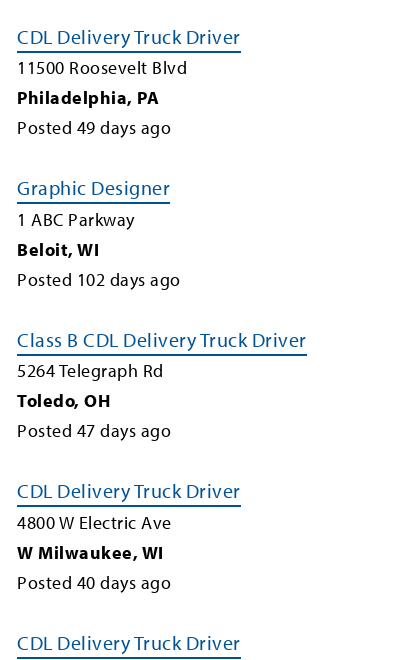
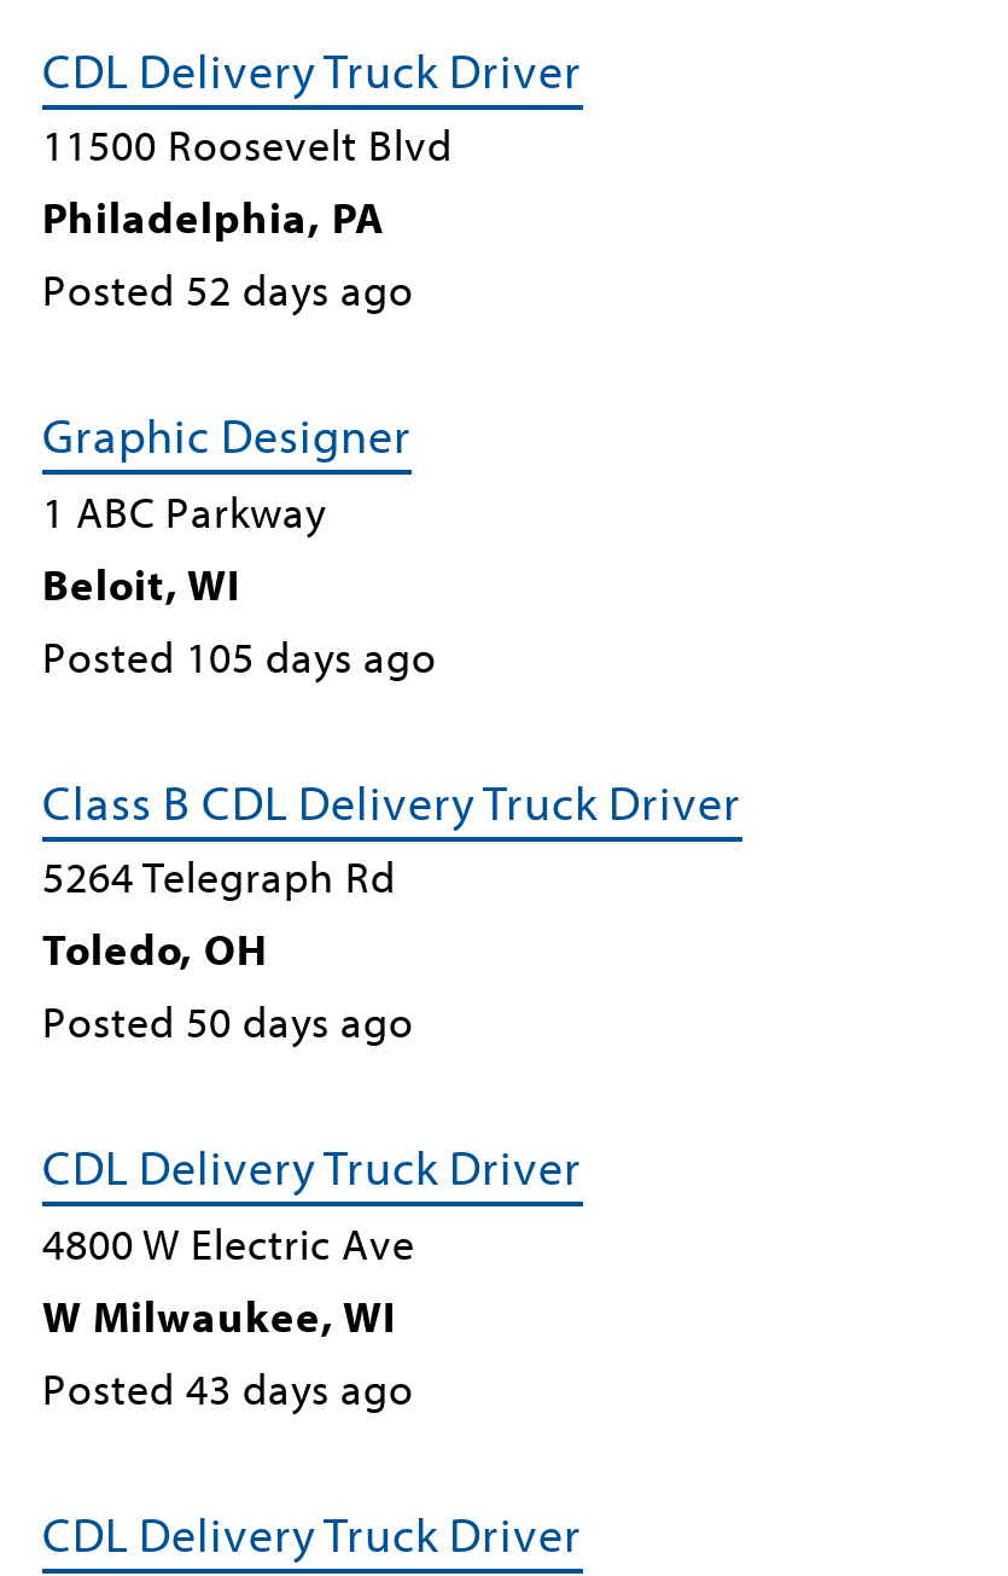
- Posted 49 days ago
+ Posted 52 days ago

- Posted 102 days ago
+ Posted 105 days ago

- Posted 47 days ago
+ Posted 50 days ago

- Posted 40 days ago
+ Posted 43 days ago
